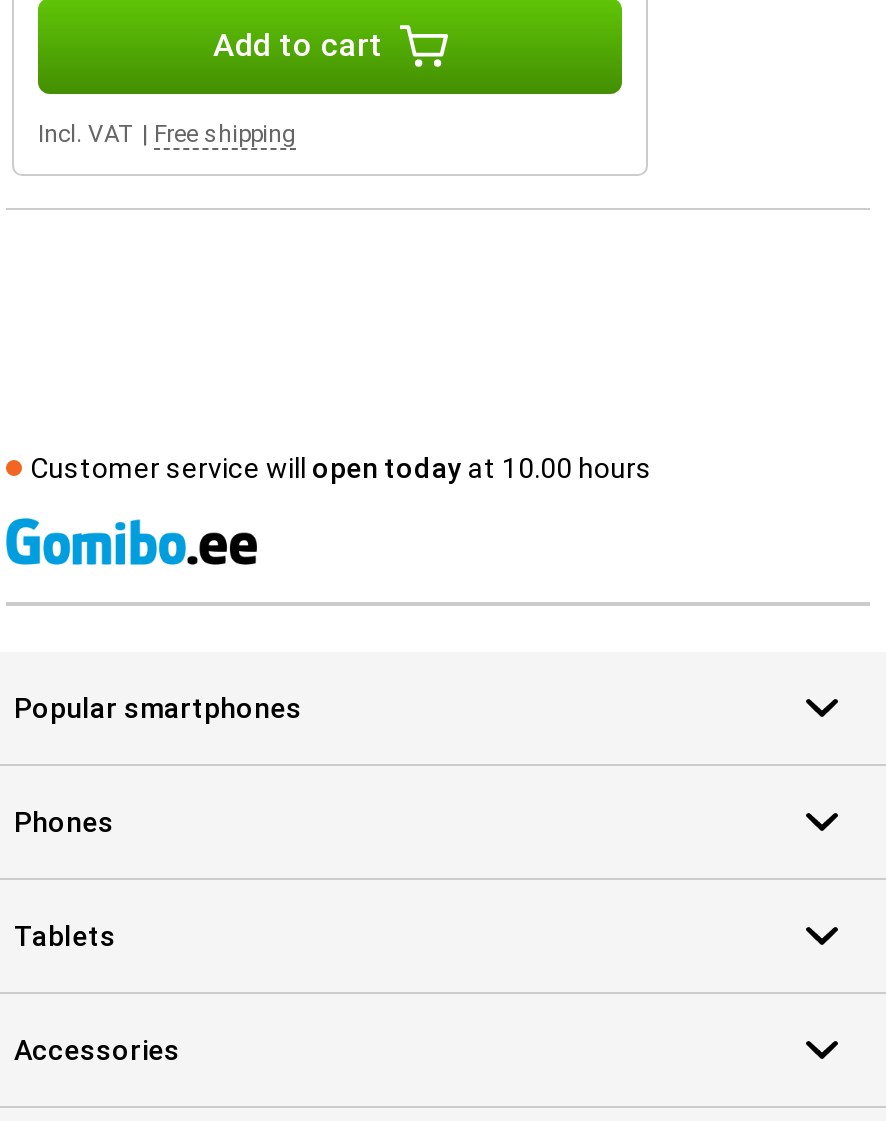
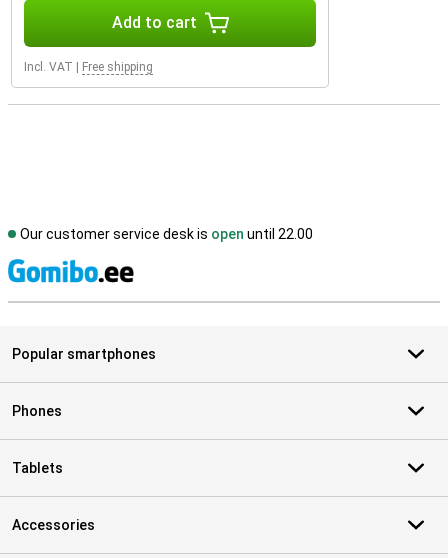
- Customer service will open today at 10.00 hours
+ Our customer service desk is open until 22.00
